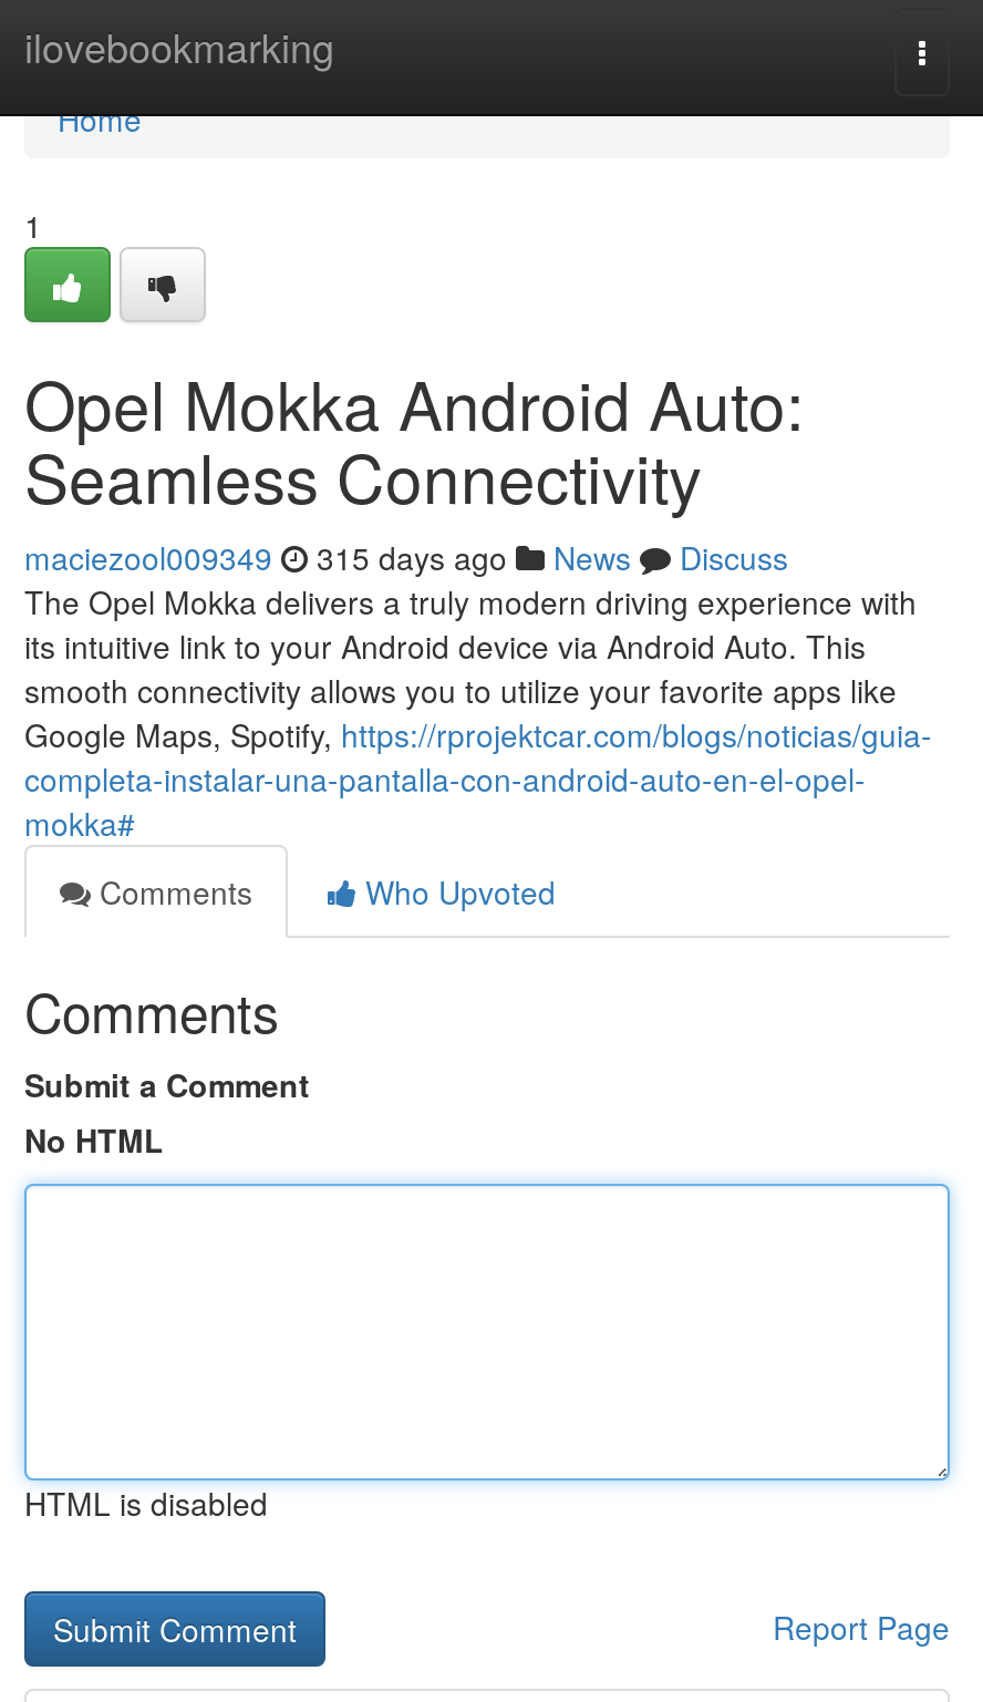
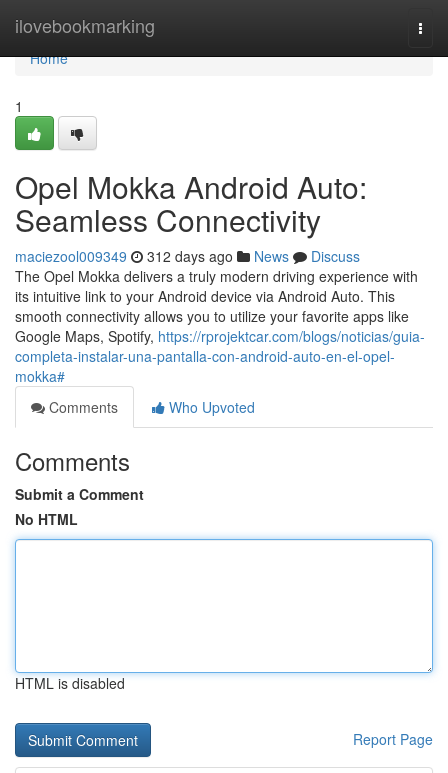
- maciezool009349 315 days ago News Discuss
+ maciezool009349 312 days ago News Discuss
